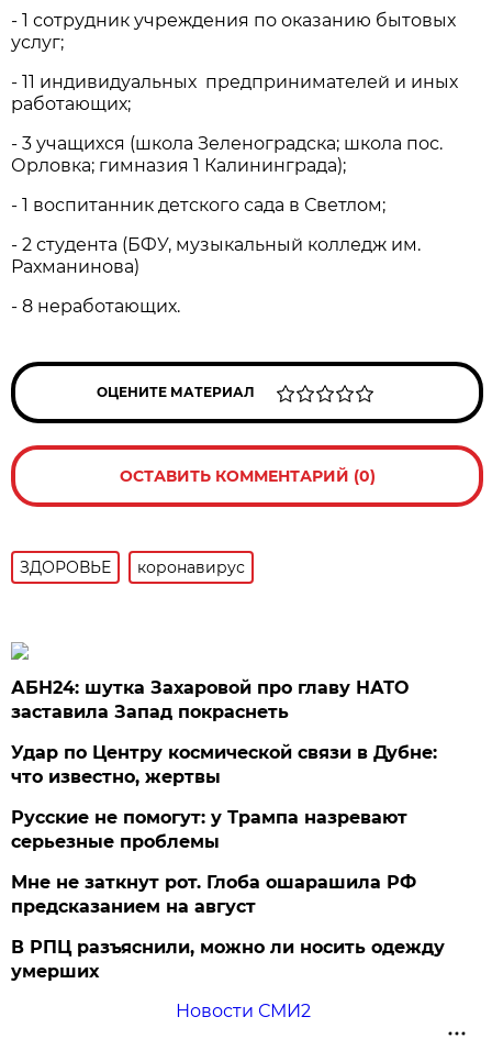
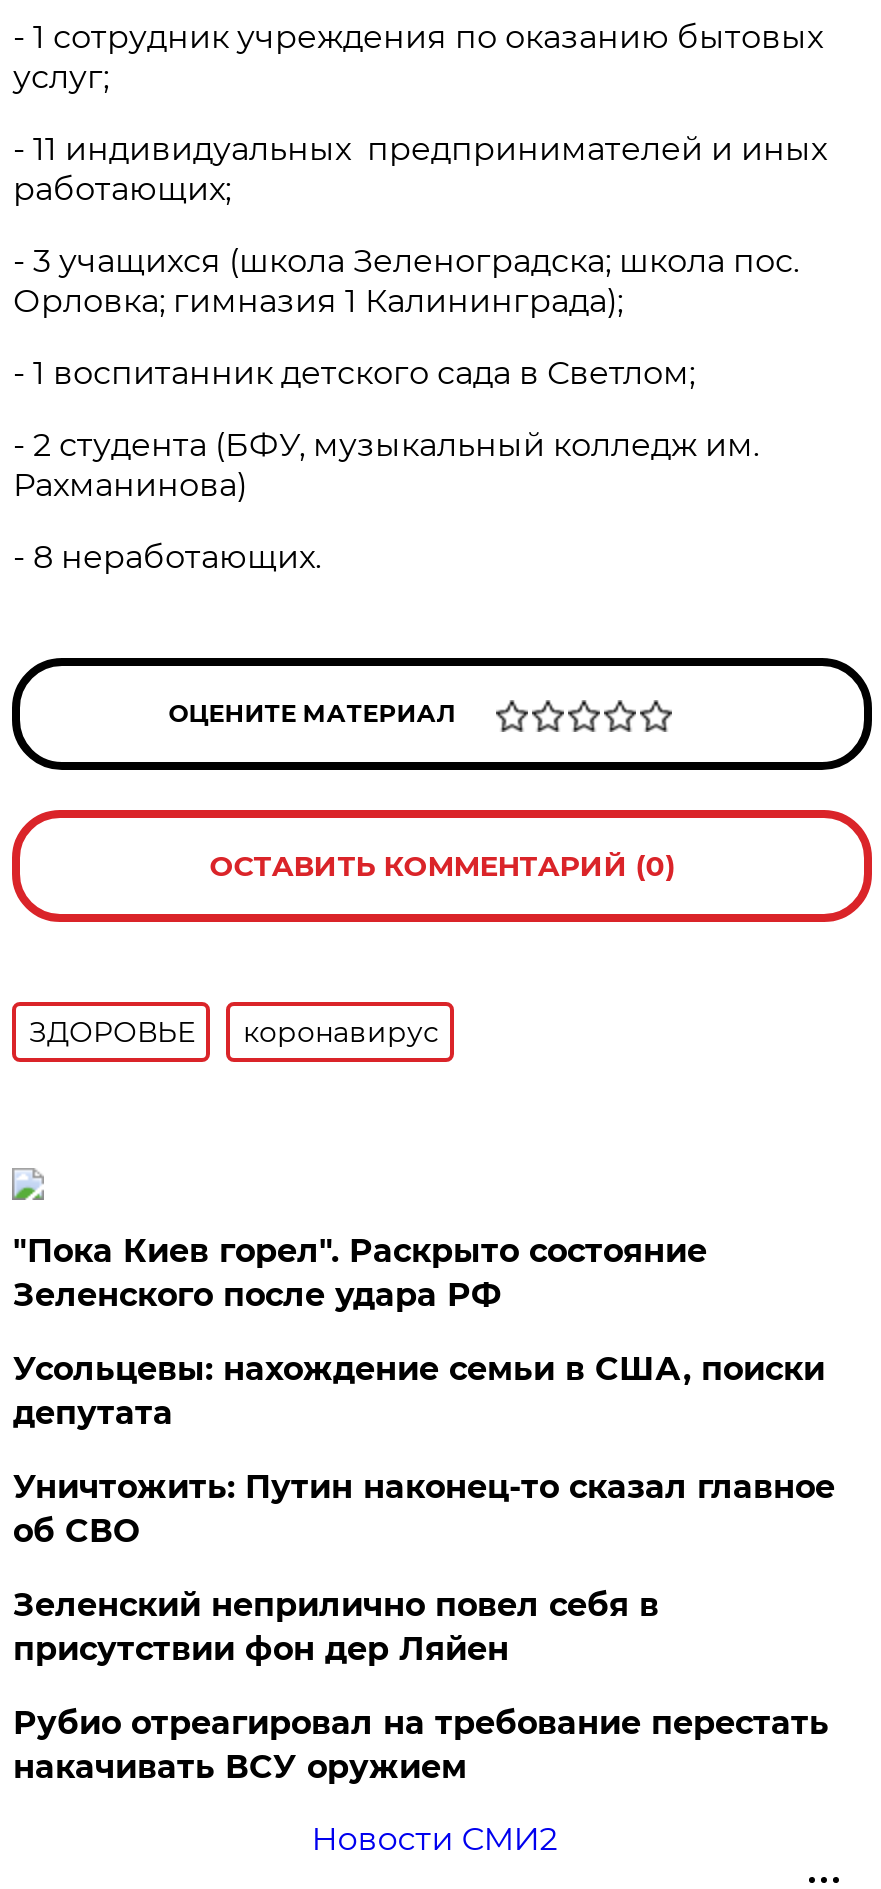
- АБН24: шутка Захаровой про главу НАТО
- заставила Запад покраснеть
+ "Пока Киев горел". Раскрыто состояние
+ Зеленского после удара РФ

- Удар по Центру космической связи в Дубне:
- что известно, жертвы
+ Усольцевы: нахождение семьи в США, поиски
+ депутата

- Русские не помогут: у Трампа назревают
- серьезные проблемы
+ Уничтожить: Путин наконец-то сказал главное
+ об СВО

- Мне не заткнут рот. Глоба ошарашила РФ
- предсказанием на август
+ Зеленский неприлично повел cебя в
+ присутствии фон дер Ляйен

- В РПЦ разъяснили, можно ли носить одежду
- умерших
+ Рубио отреагировал на требование перестать
+ накачивать ВСУ оружием
